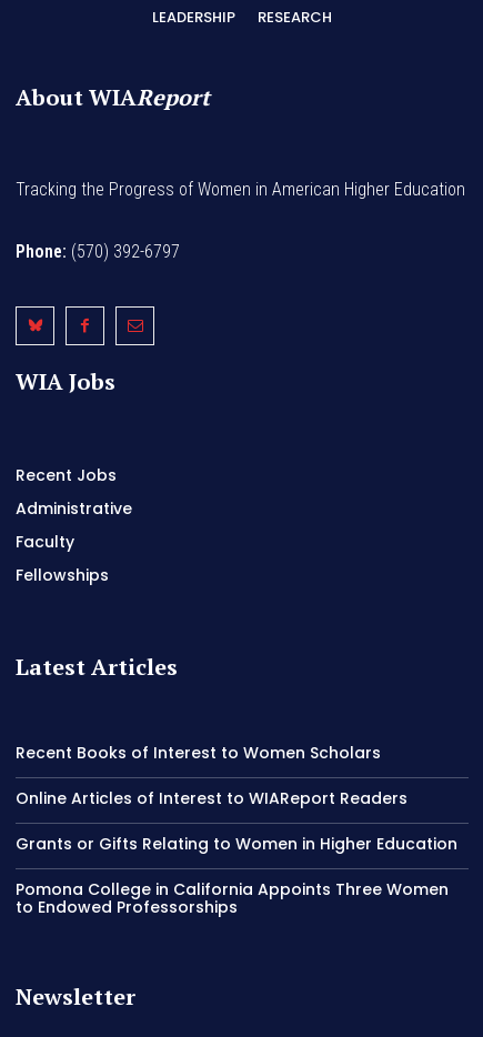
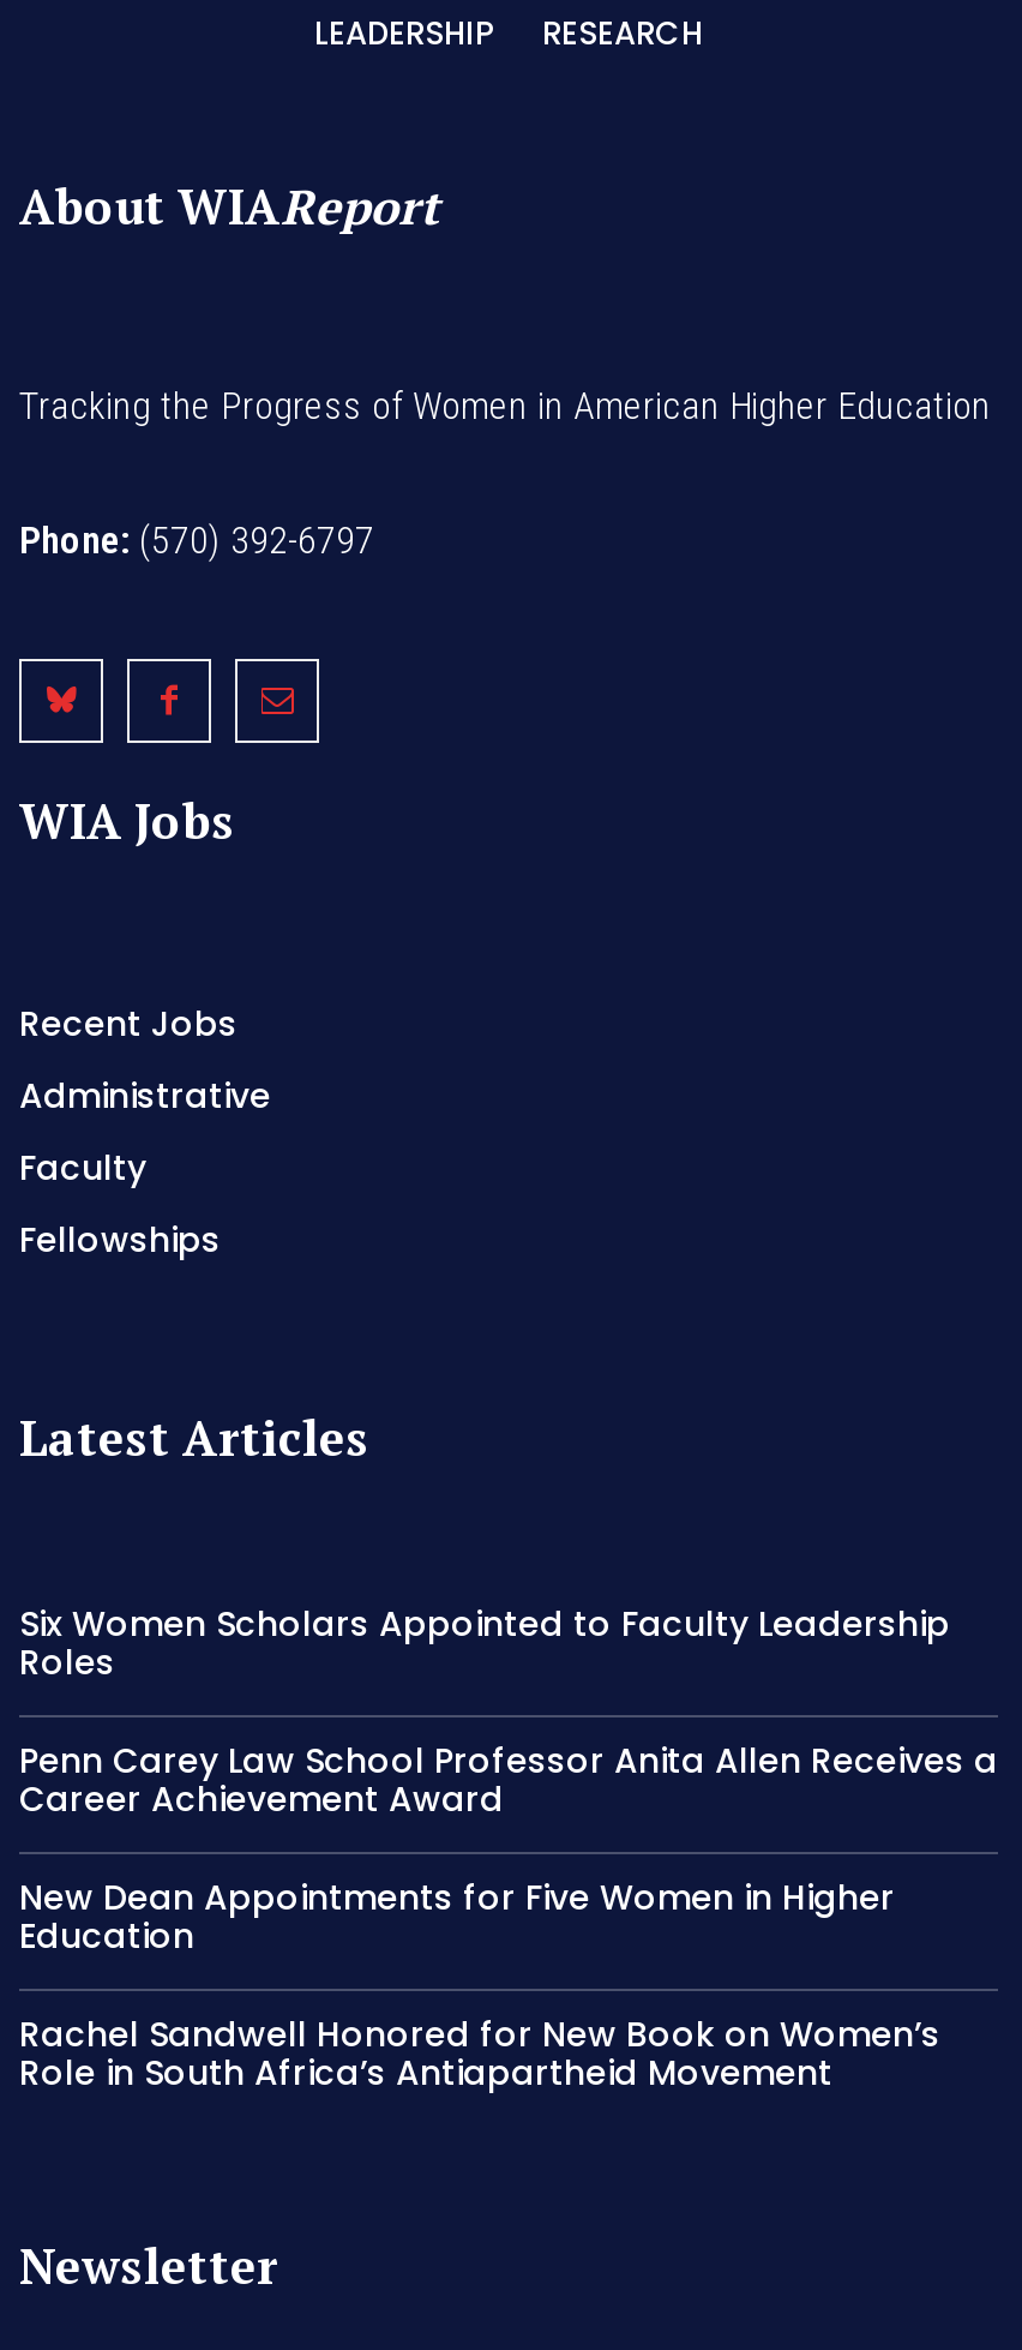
- Recent Books of Interest to Women Scholars
+ Six Women Scholars Appointed to Faculty Leadership
+ Roles

- Online Articles of Interest to WIAReport Readers
+ Penn Carey Law School Professor Anita Allen Receives a
+ Career Achievement Award

- Grants or Gifts Relating to Women in Higher Education
+ New Dean Appointments for Five Women in Higher
+ Education

- Pomona College in California Appoints Three Women
- to Endowed Professorships
+ Rachel Sandwell Honored for New Book on Women’s
+ Role in South Africa’s Antiapartheid Movement
